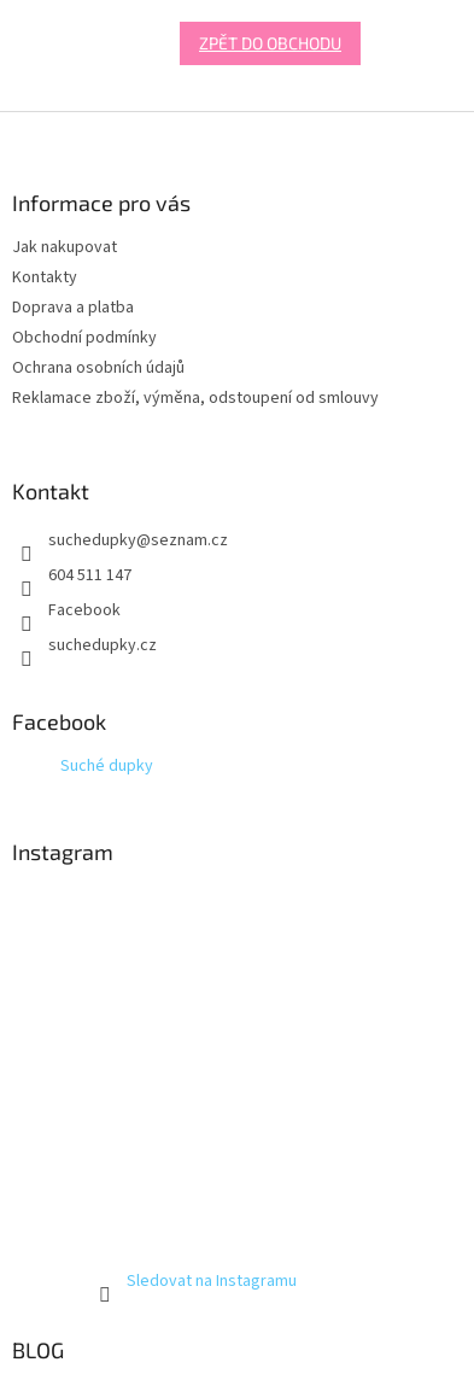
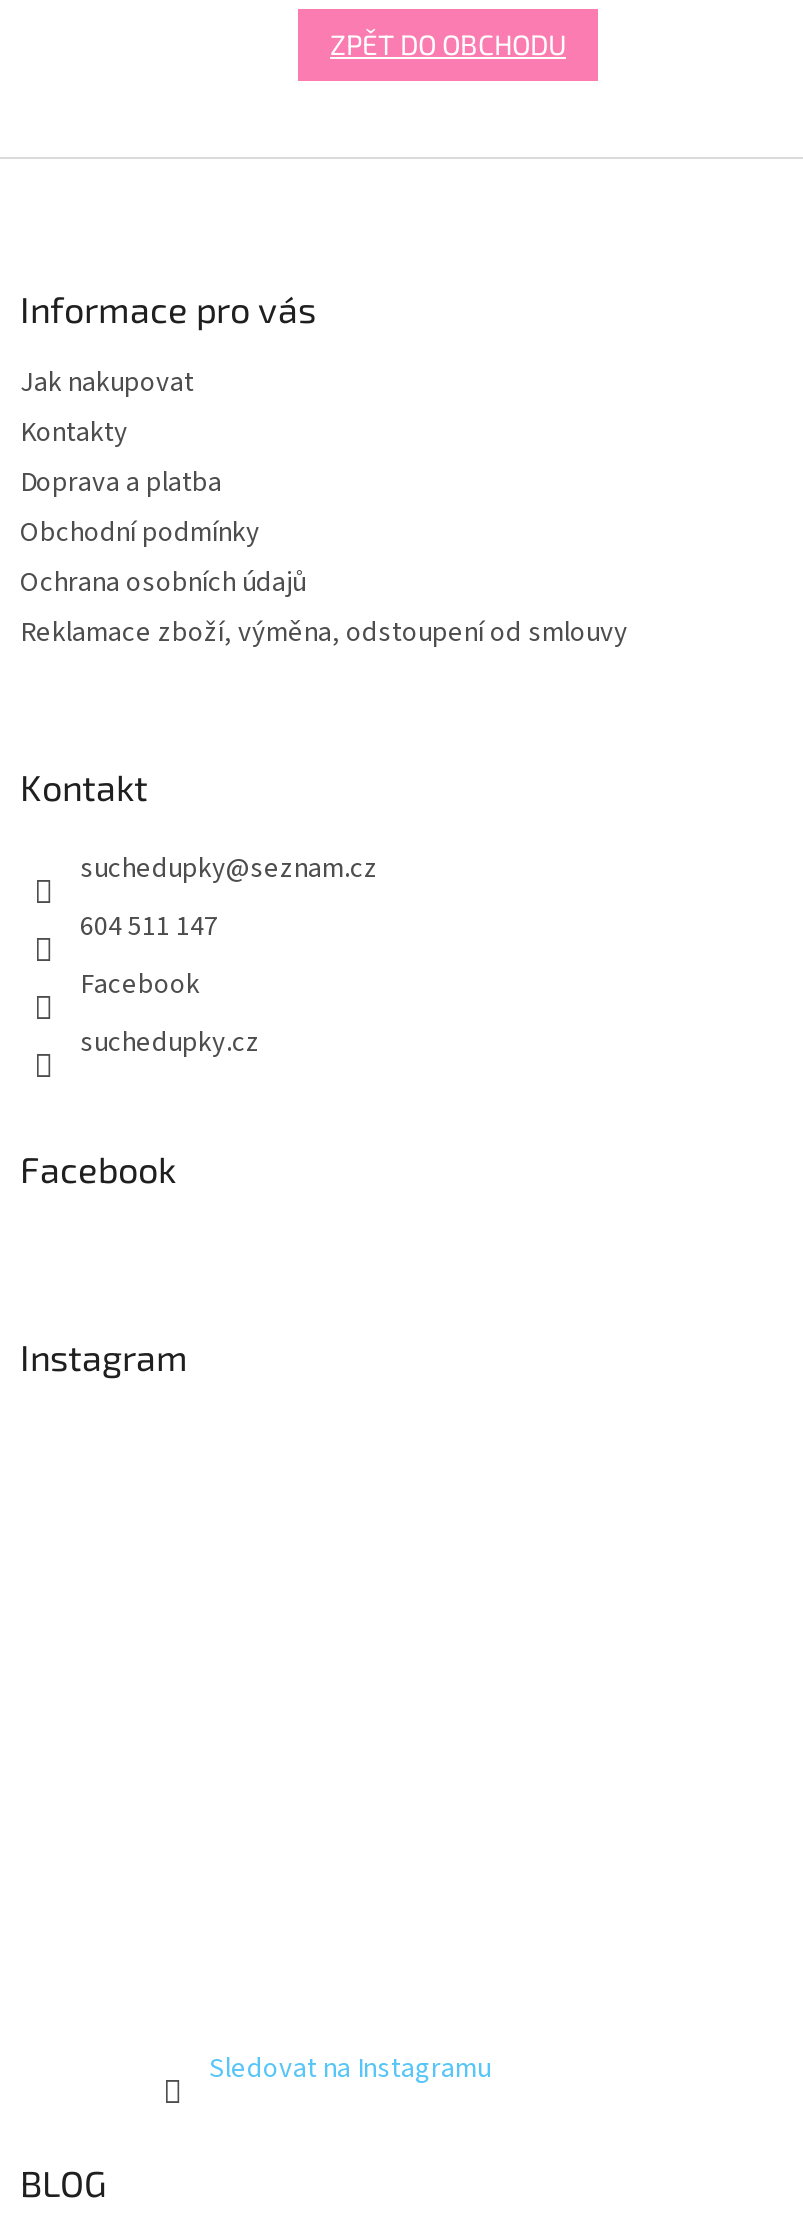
- Suché dupky
